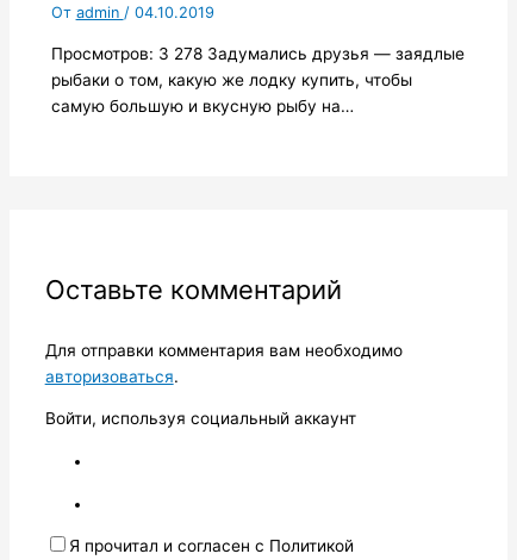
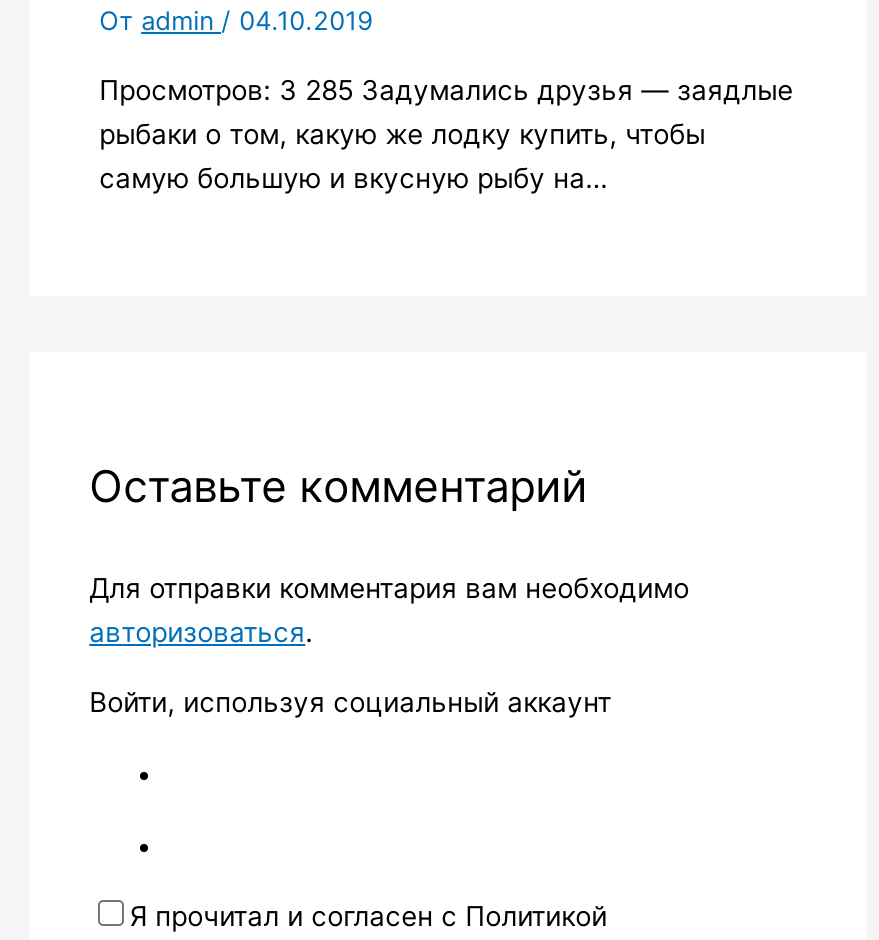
- Просмотров: 3 278 Задумались друзья — заядлые
+ Просмотров: 3 285 Задумались друзья — заядлые
